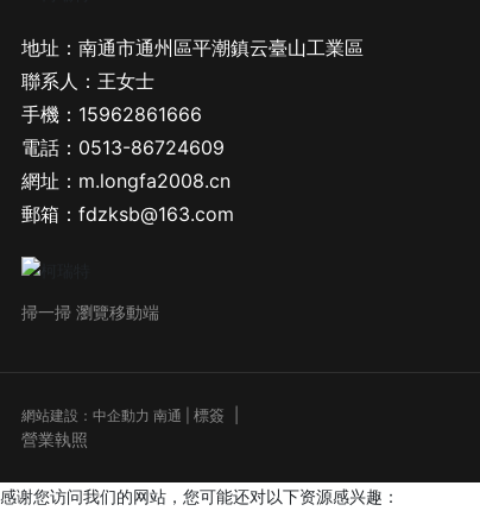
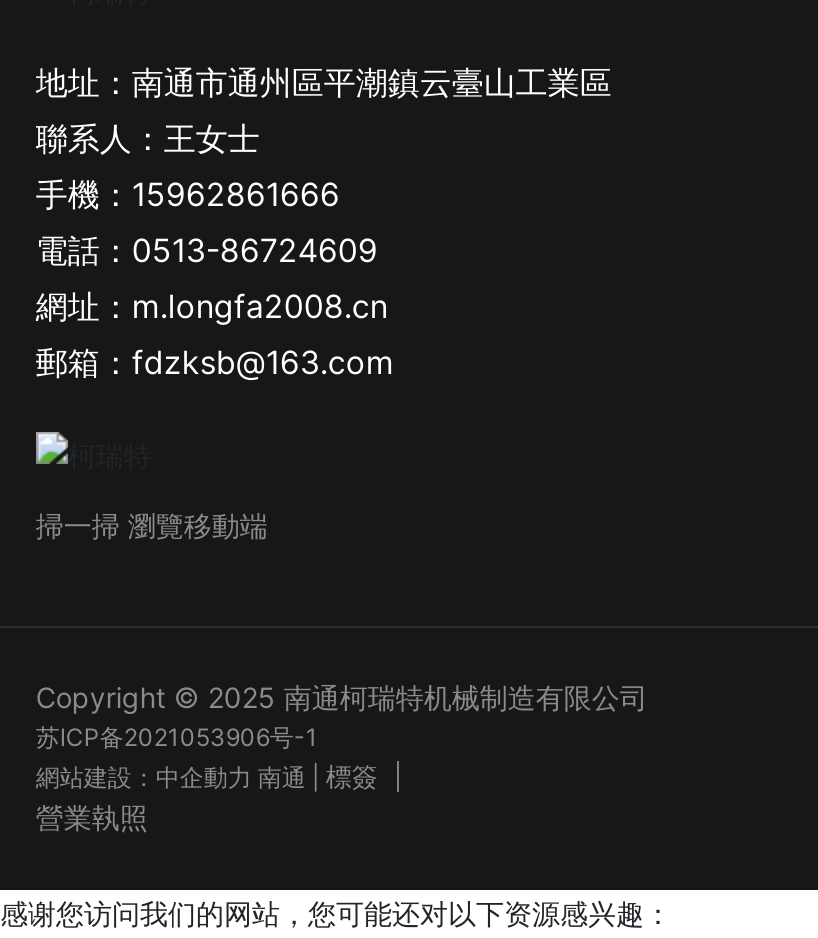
+ Copyright © 2025 南通柯瑞特机械制造有限公司
+ 苏ICP备2021053906号-1
